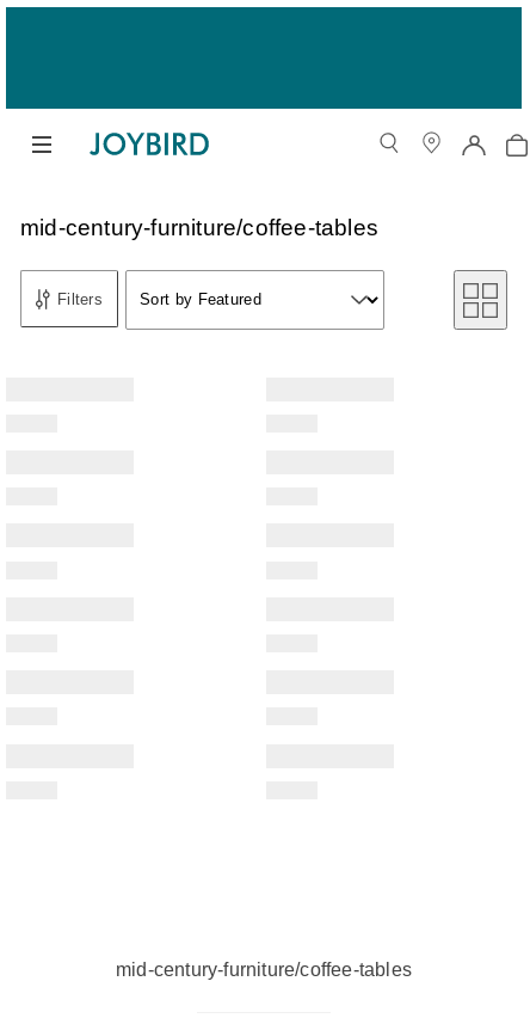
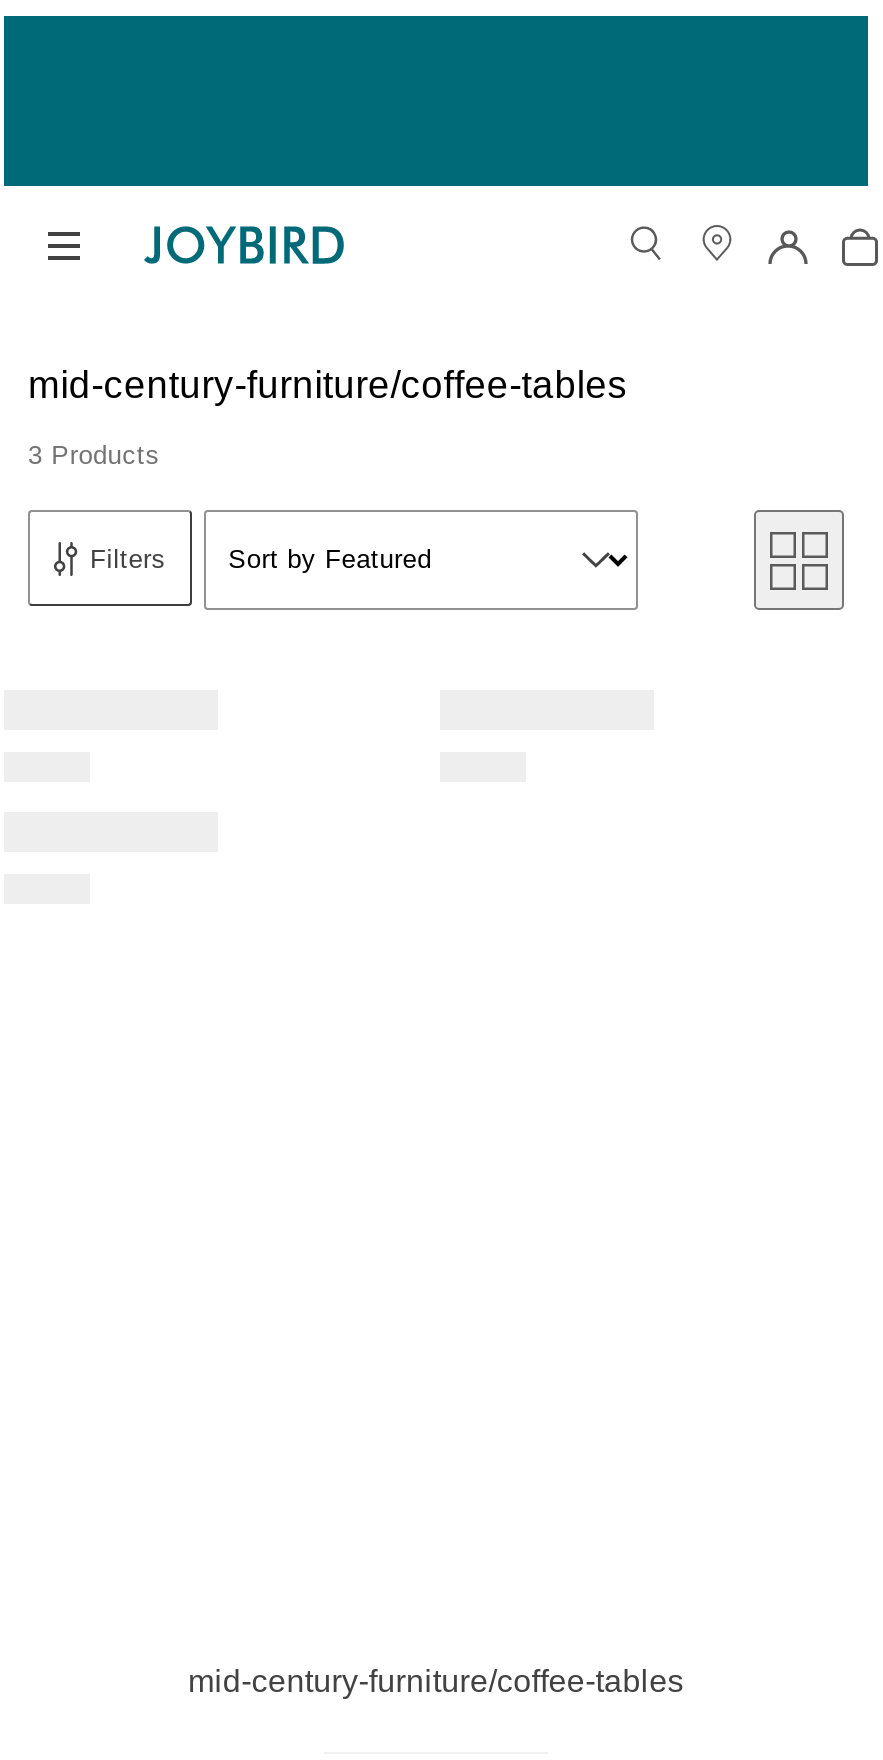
+ 3 Products
